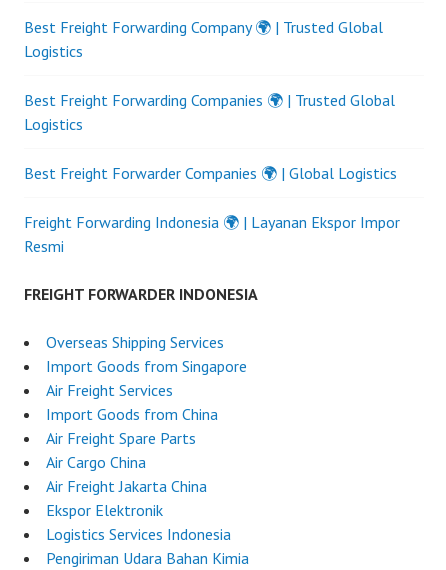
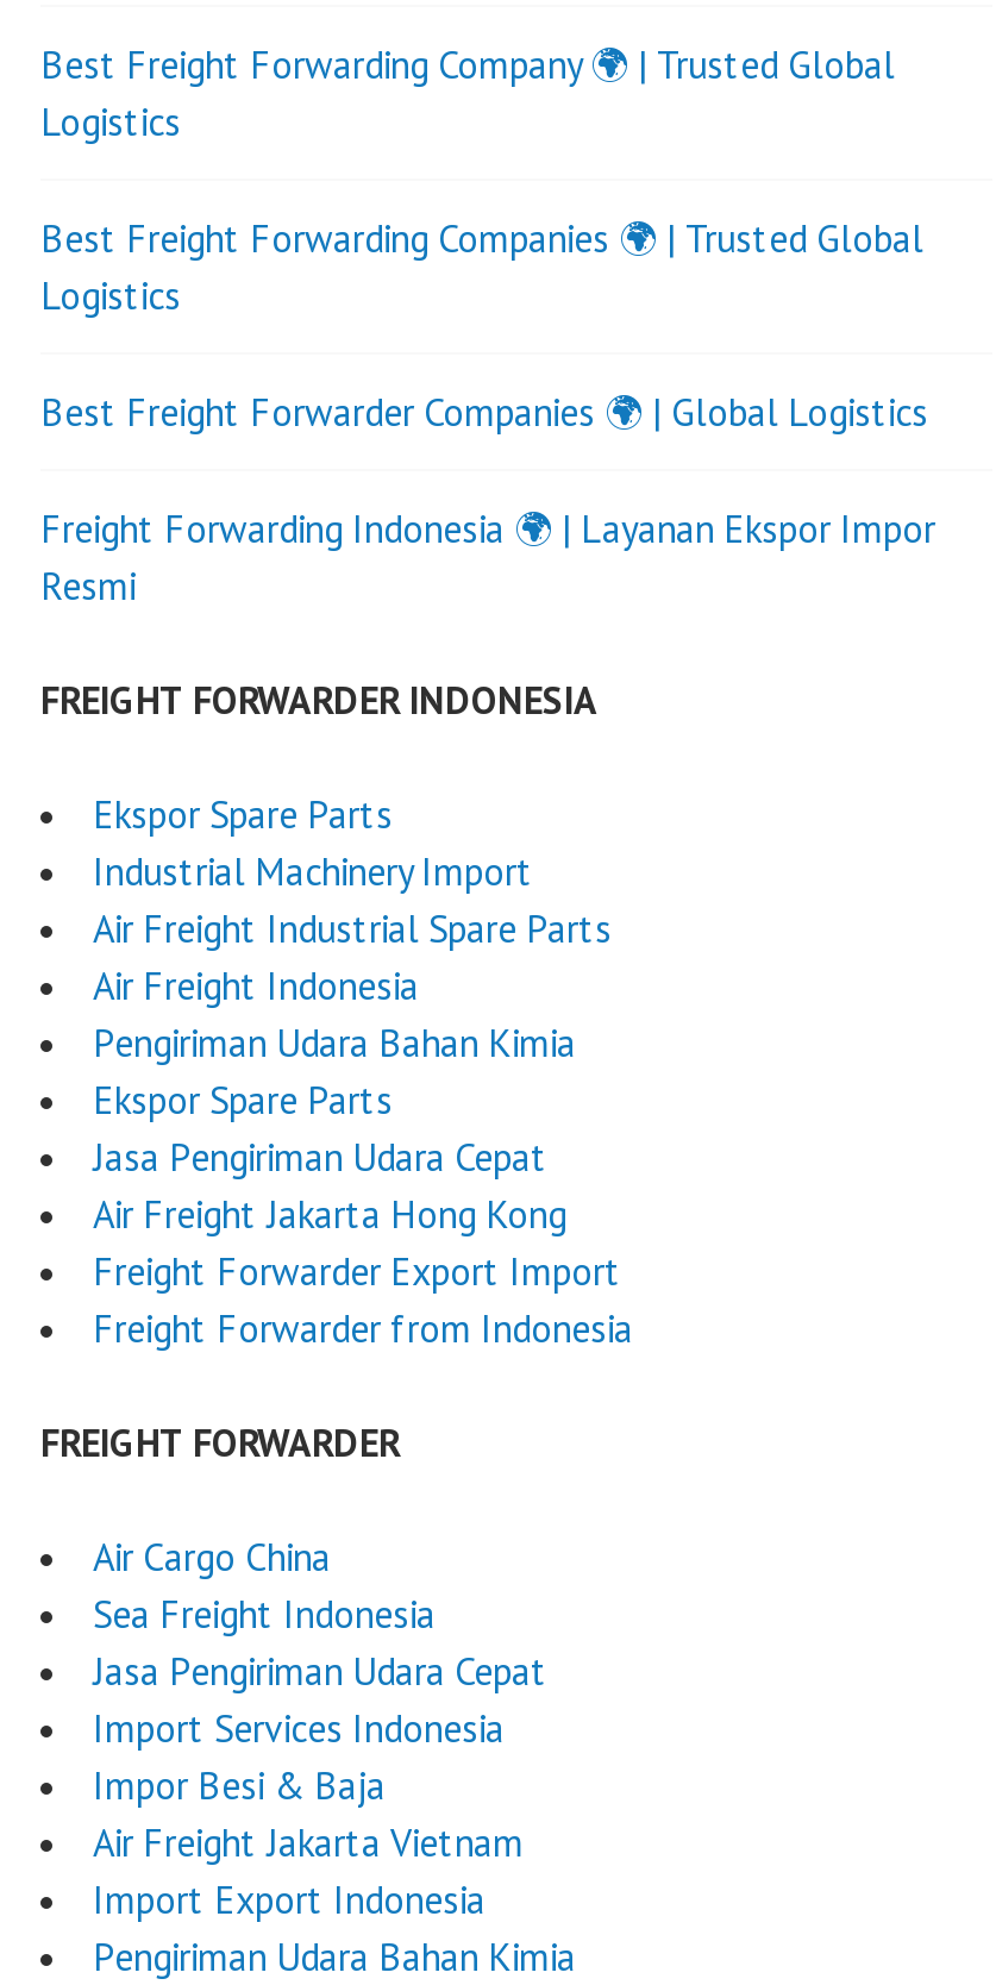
- Overseas Shipping Services
- Import Goods from Singapore
- Air Freight Services
- Import Goods from China
- Air Freight Spare Parts
+ Ekspor Spare Parts
+ Industrial Machinery Import
+ Air Freight Industrial Spare Parts
+ Air Freight Indonesia
+ Pengiriman Udara Bahan Kimia
+ Ekspor Spare Parts
+ Jasa Pengiriman Udara Cepat
+ Air Freight Jakarta Hong Kong
+ Freight Forwarder Export Import
+ Freight Forwarder from Indonesia
+ FREIGHT FORWARDER

- Air Freight Jakarta China
- Ekspor Elektronik
- Logistics Services Indonesia
+ Sea Freight Indonesia
+ Jasa Pengiriman Udara Cepat
+ Import Services Indonesia
+ Impor Besi & Baja
+ Air Freight Jakarta Vietnam
+ Import Export Indonesia
